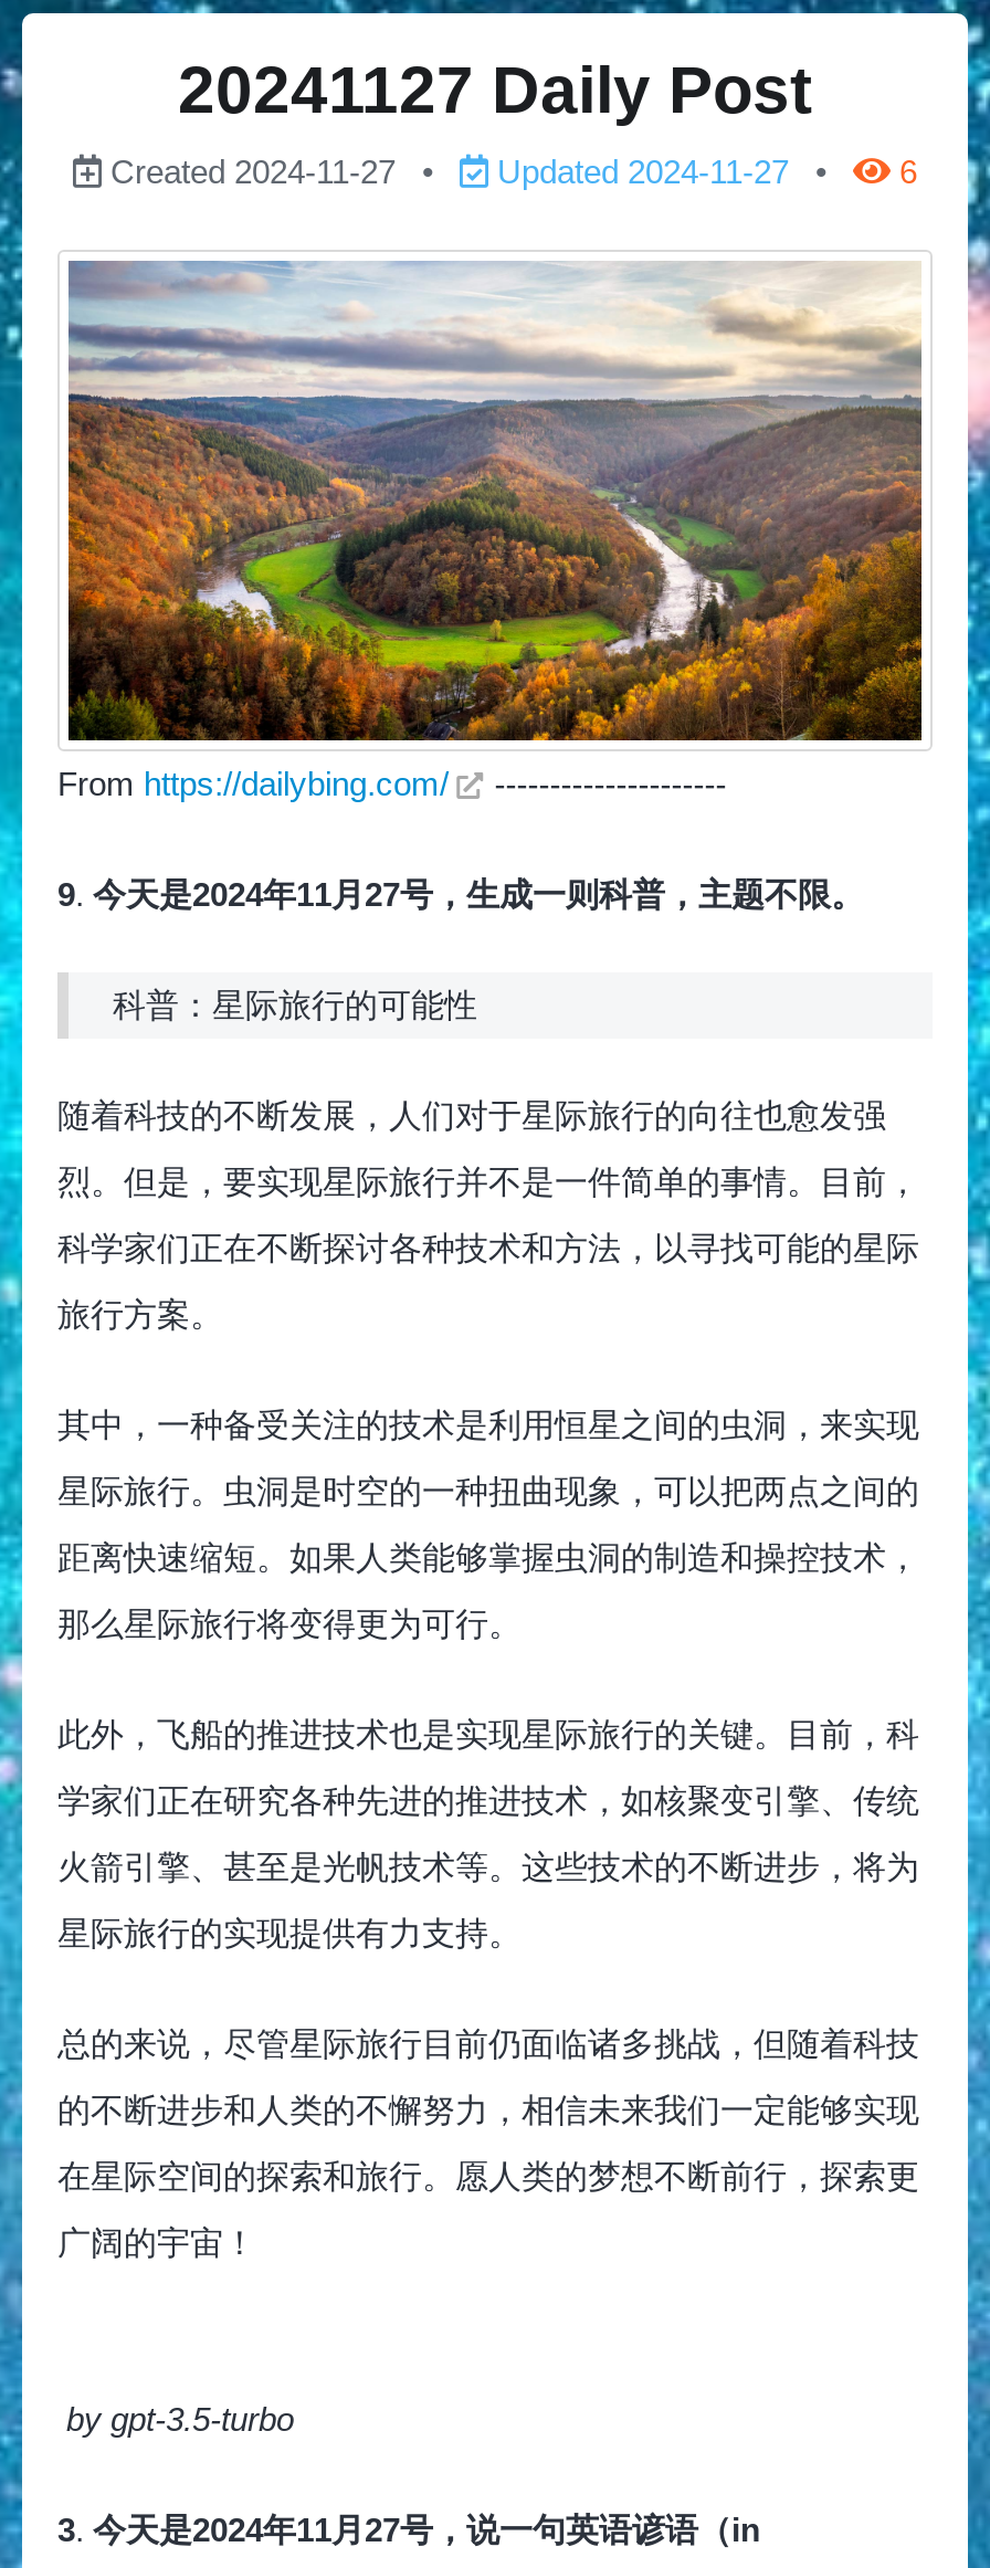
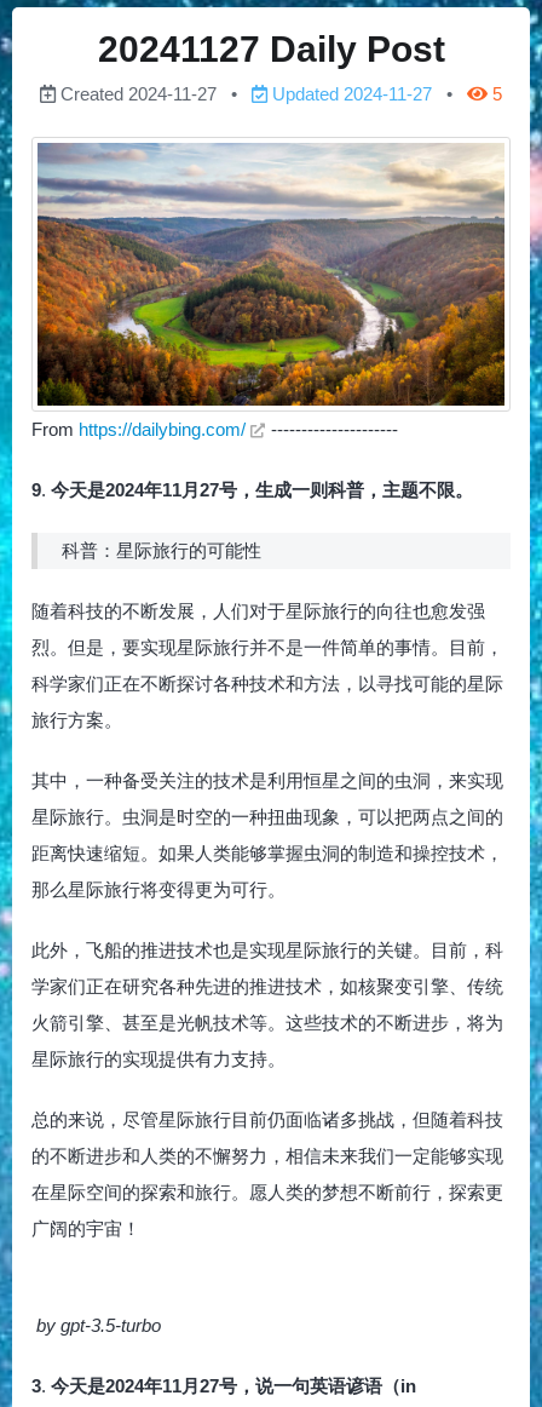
- 6
+ 5
